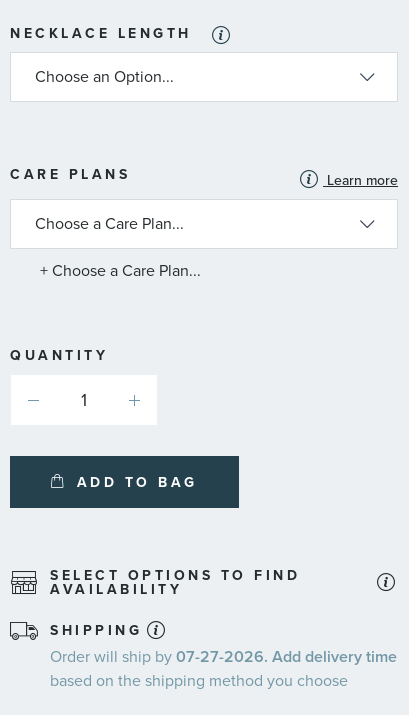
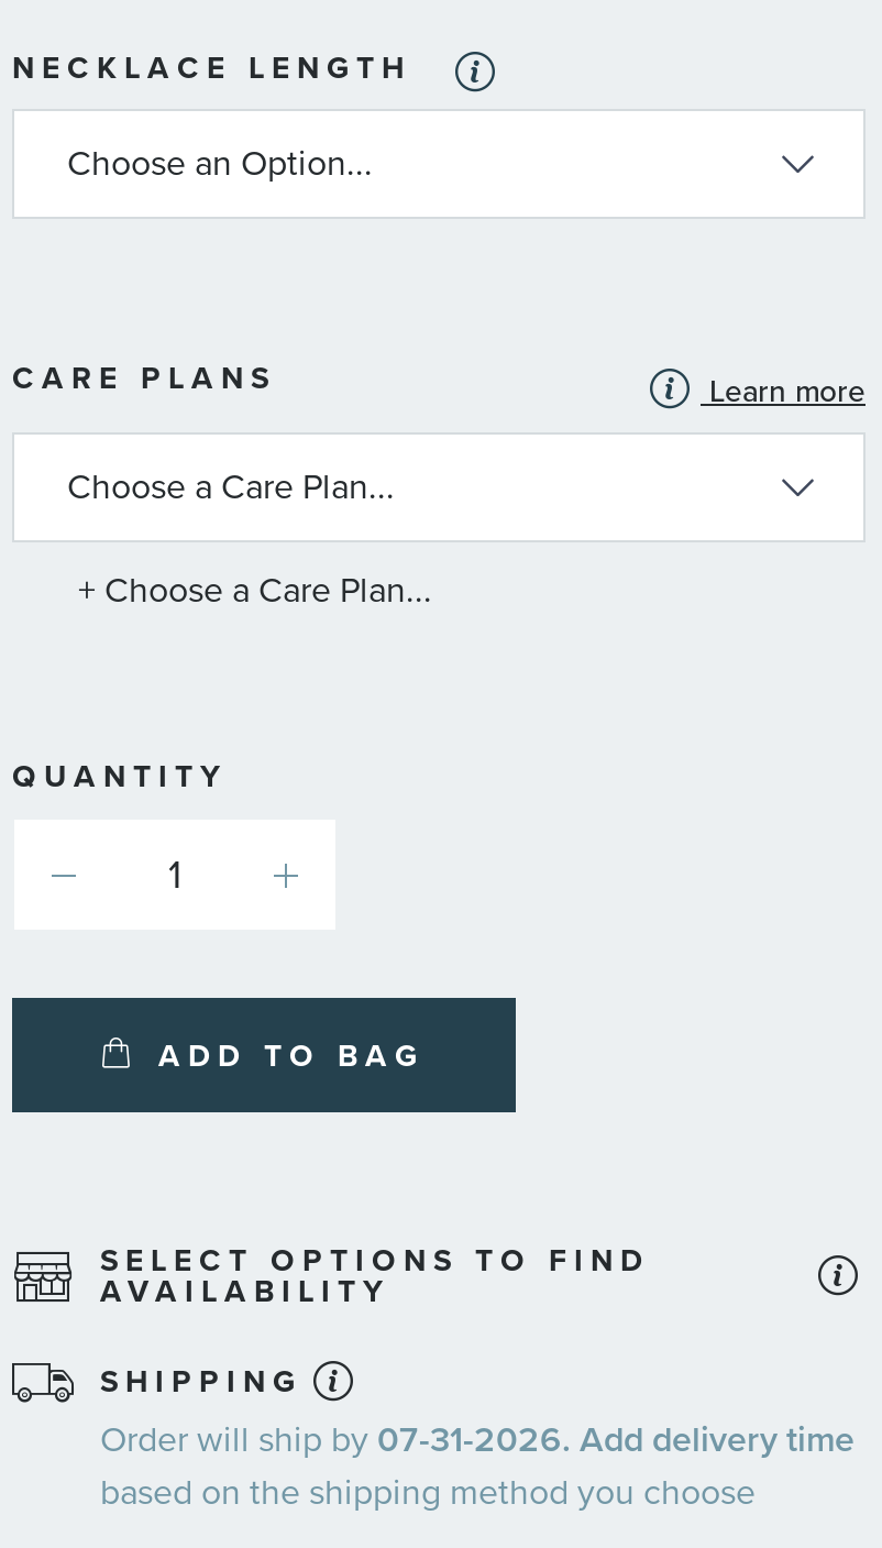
- Order will ship by 07-27-2026. Add delivery time
+ Order will ship by 07-31-2026. Add delivery time
